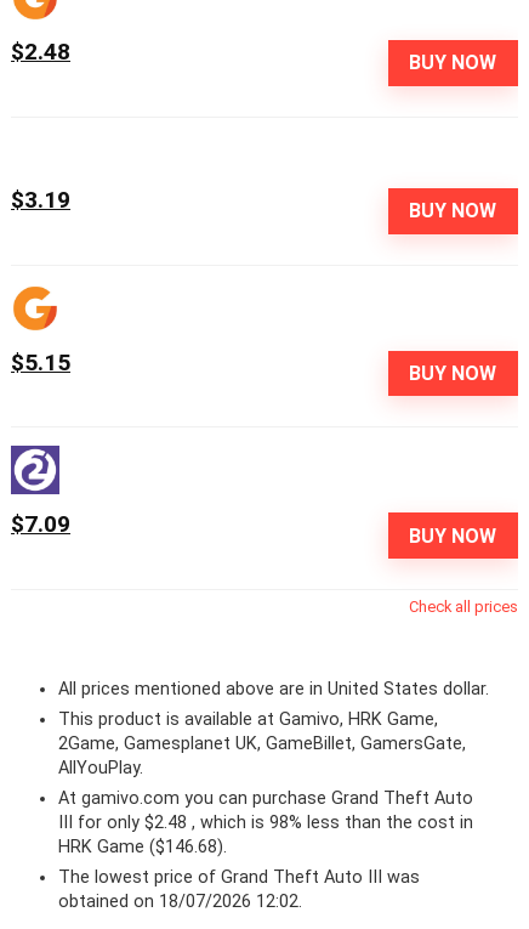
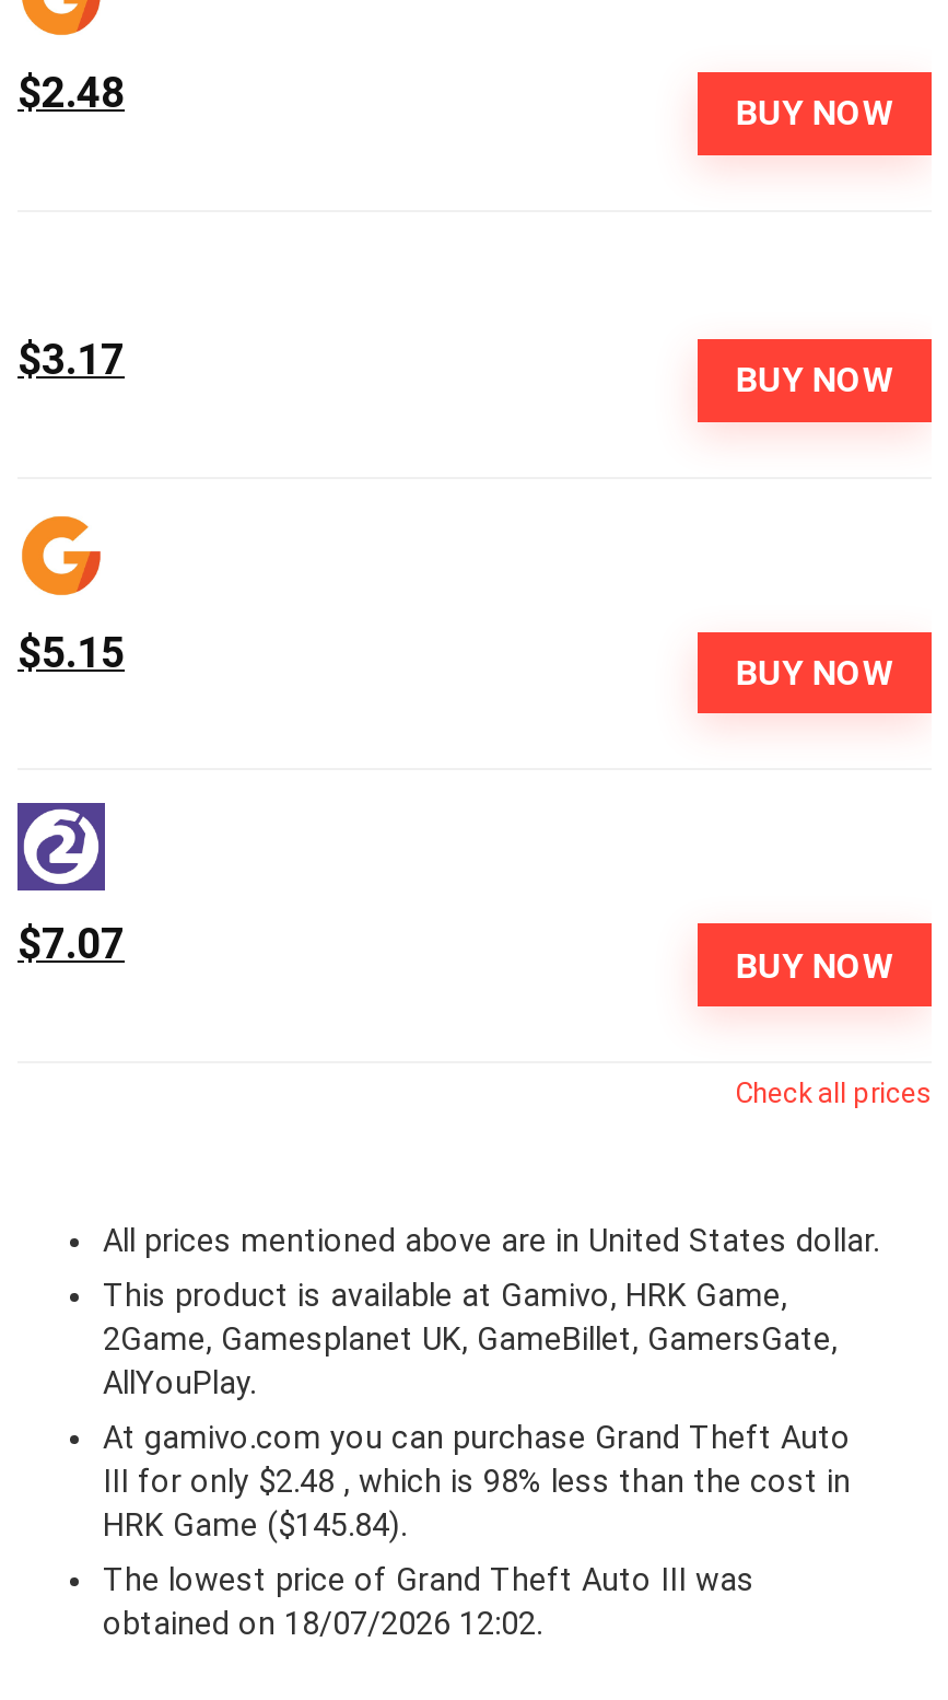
- $3.19
+ $3.17

- $7.09
+ $7.07

- HRK Game ($146.68).
+ HRK Game ($145.84).
